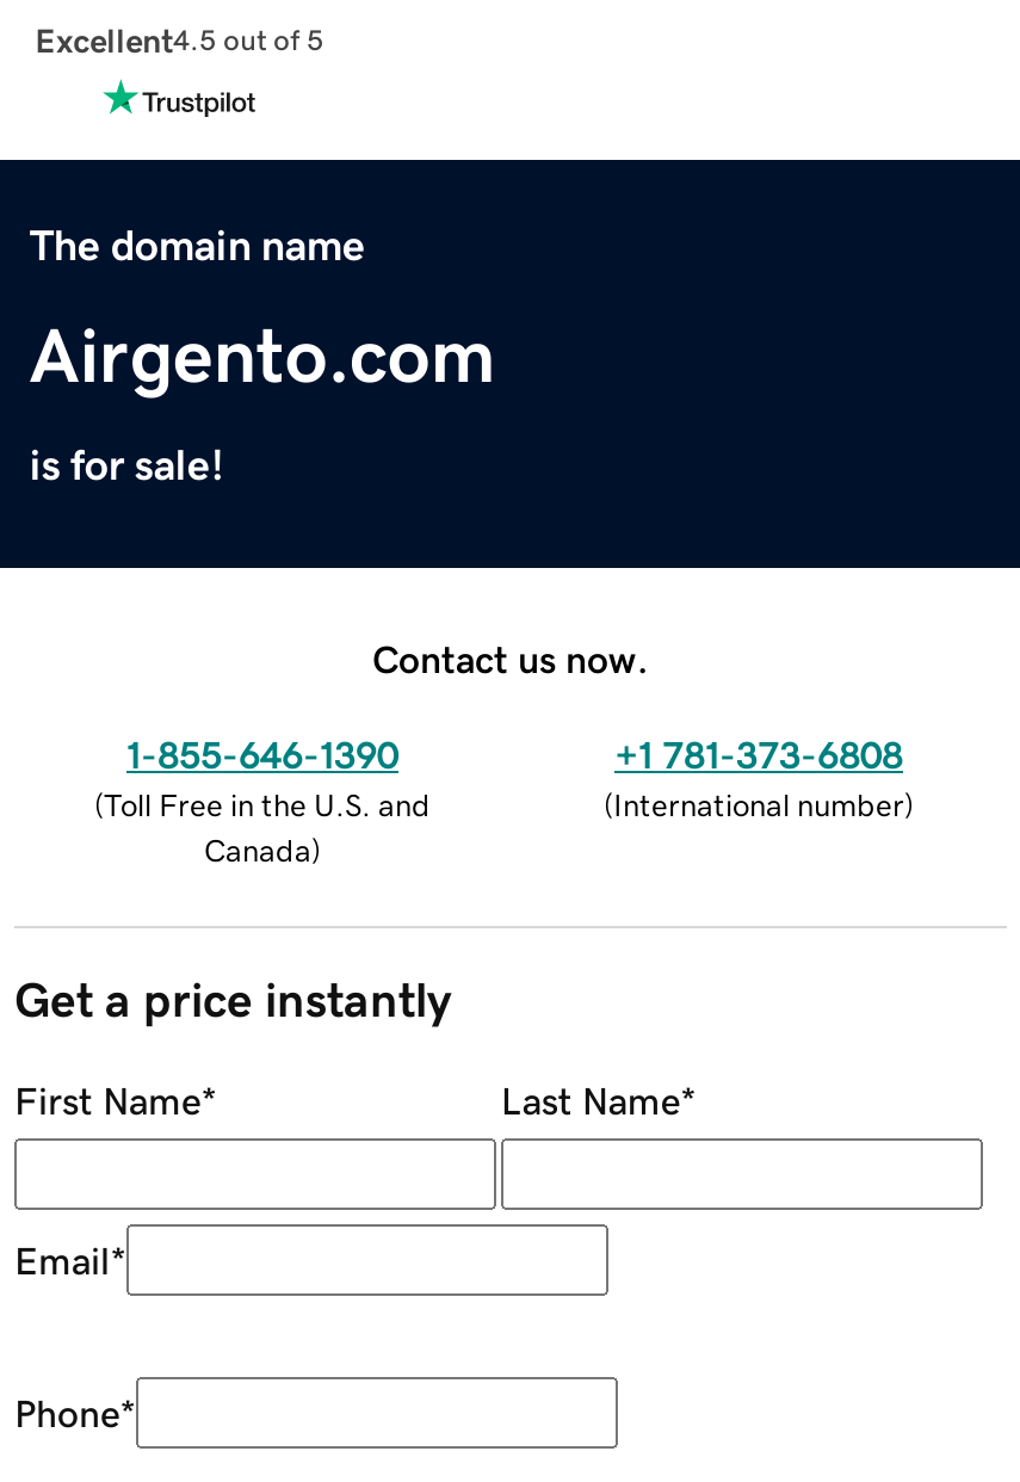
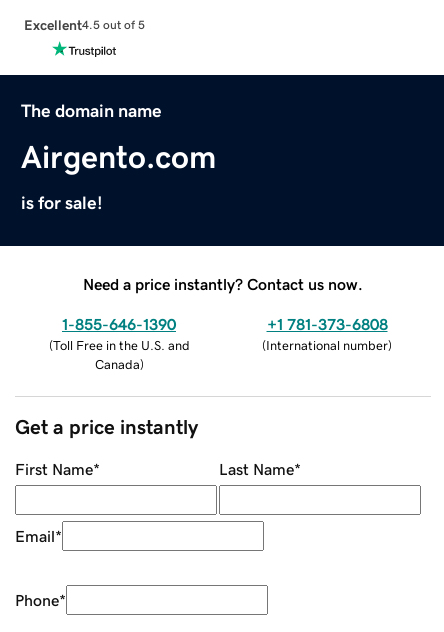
- Contact us now.
+ Need a price instantly? Contact us now.
